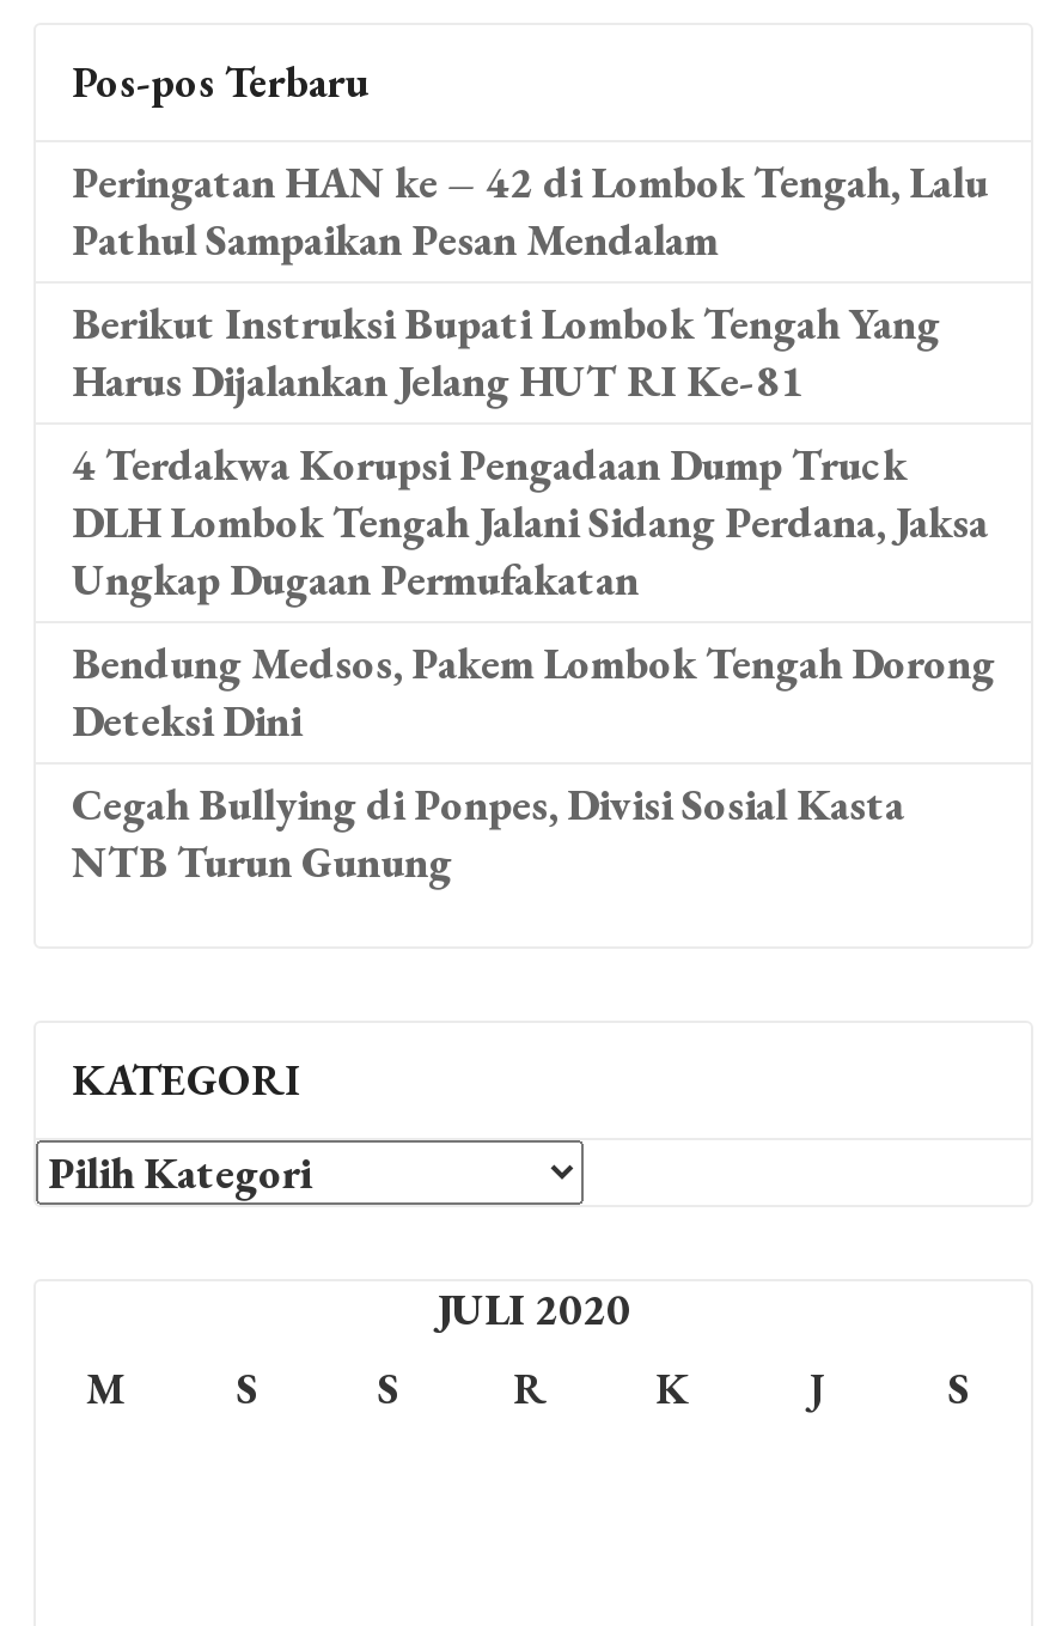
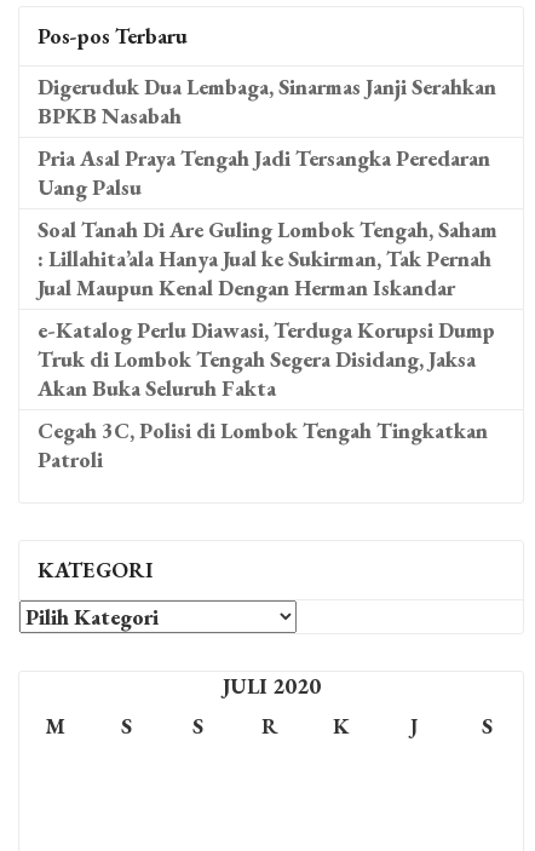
- Peringatan HAN ke – 42 di Lombok Tengah, Lalu
- Pathul Sampaikan Pesan Mendalam
+ Digeruduk Dua Lembaga, Sinarmas Janji Serahkan
+ BPKB Nasabah

- Berikut Instruksi Bupati Lombok Tengah Yang
- Harus Dijalankan Jelang HUT RI Ke-81
+ Pria Asal Praya Tengah Jadi Tersangka Peredaran
+ Uang Palsu

- 4 Terdakwa Korupsi Pengadaan Dump Truck
- DLH Lombok Tengah Jalani Sidang Perdana, Jaksa
- Ungkap Dugaan Permufakatan
+ Soal Tanah Di Are Guling Lombok Tengah, Saham
+ : Lillahita’ala Hanya Jual ke Sukirman, Tak Pernah
+ Jual Maupun Kenal Dengan Herman Iskandar

- Bendung Medsos, Pakem Lombok Tengah Dorong
- Deteksi Dini
+ e-Katalog Perlu Diawasi, Terduga Korupsi Dump
+ Truk di Lombok Tengah Segera Disidang, Jaksa
+ Akan Buka Seluruh Fakta

- Cegah Bullying di Ponpes, Divisi Sosial Kasta
- NTB Turun Gunung
+ Cegah 3C, Polisi di Lombok Tengah Tingkatkan
+ Patroli
